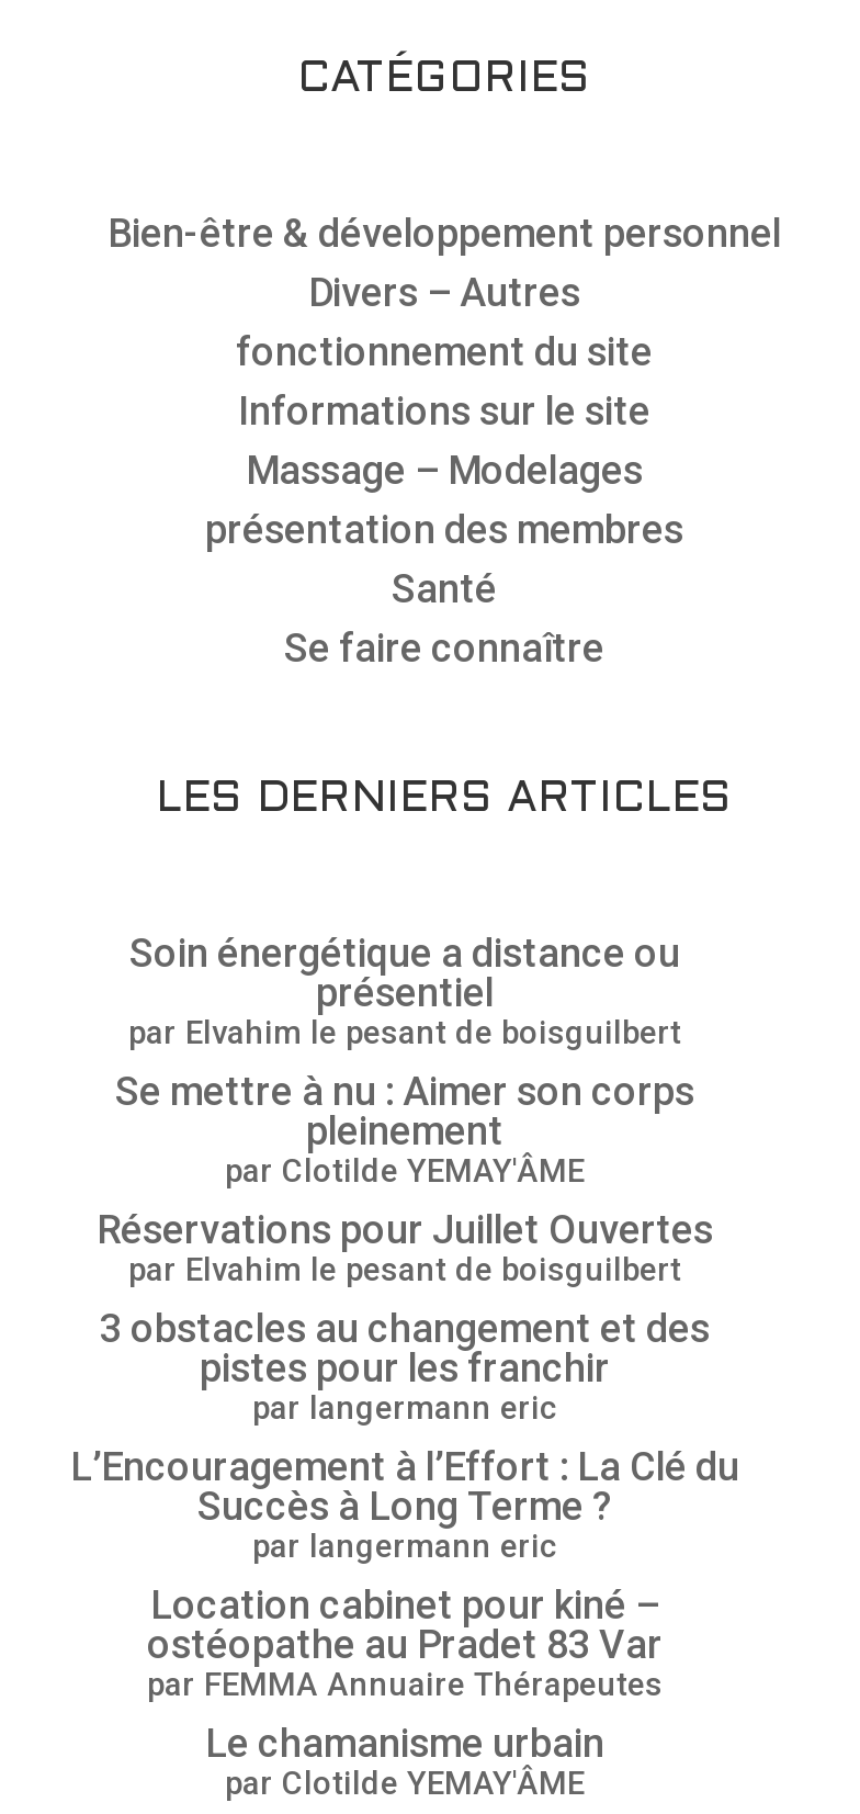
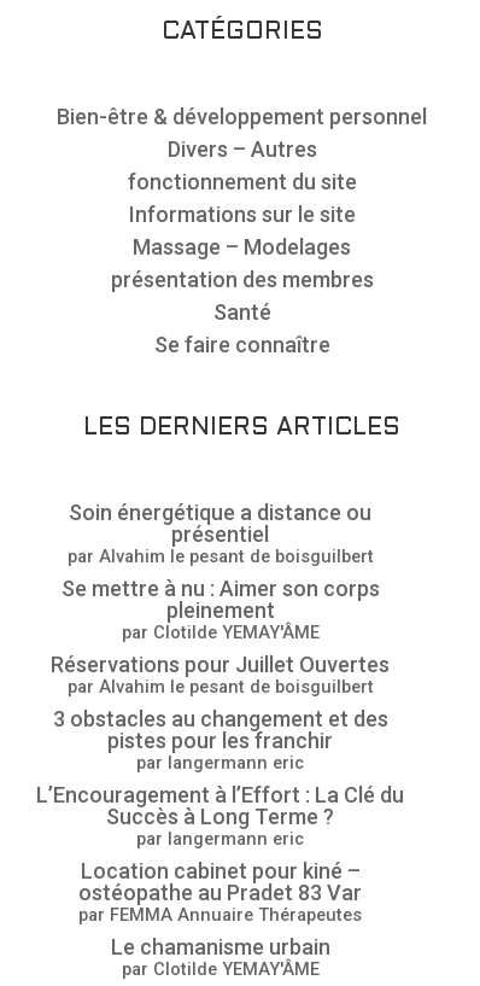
- par Elvahim le pesant de boisguilbert
+ par Alvahim le pesant de boisguilbert

- par Elvahim le pesant de boisguilbert
+ par Alvahim le pesant de boisguilbert
